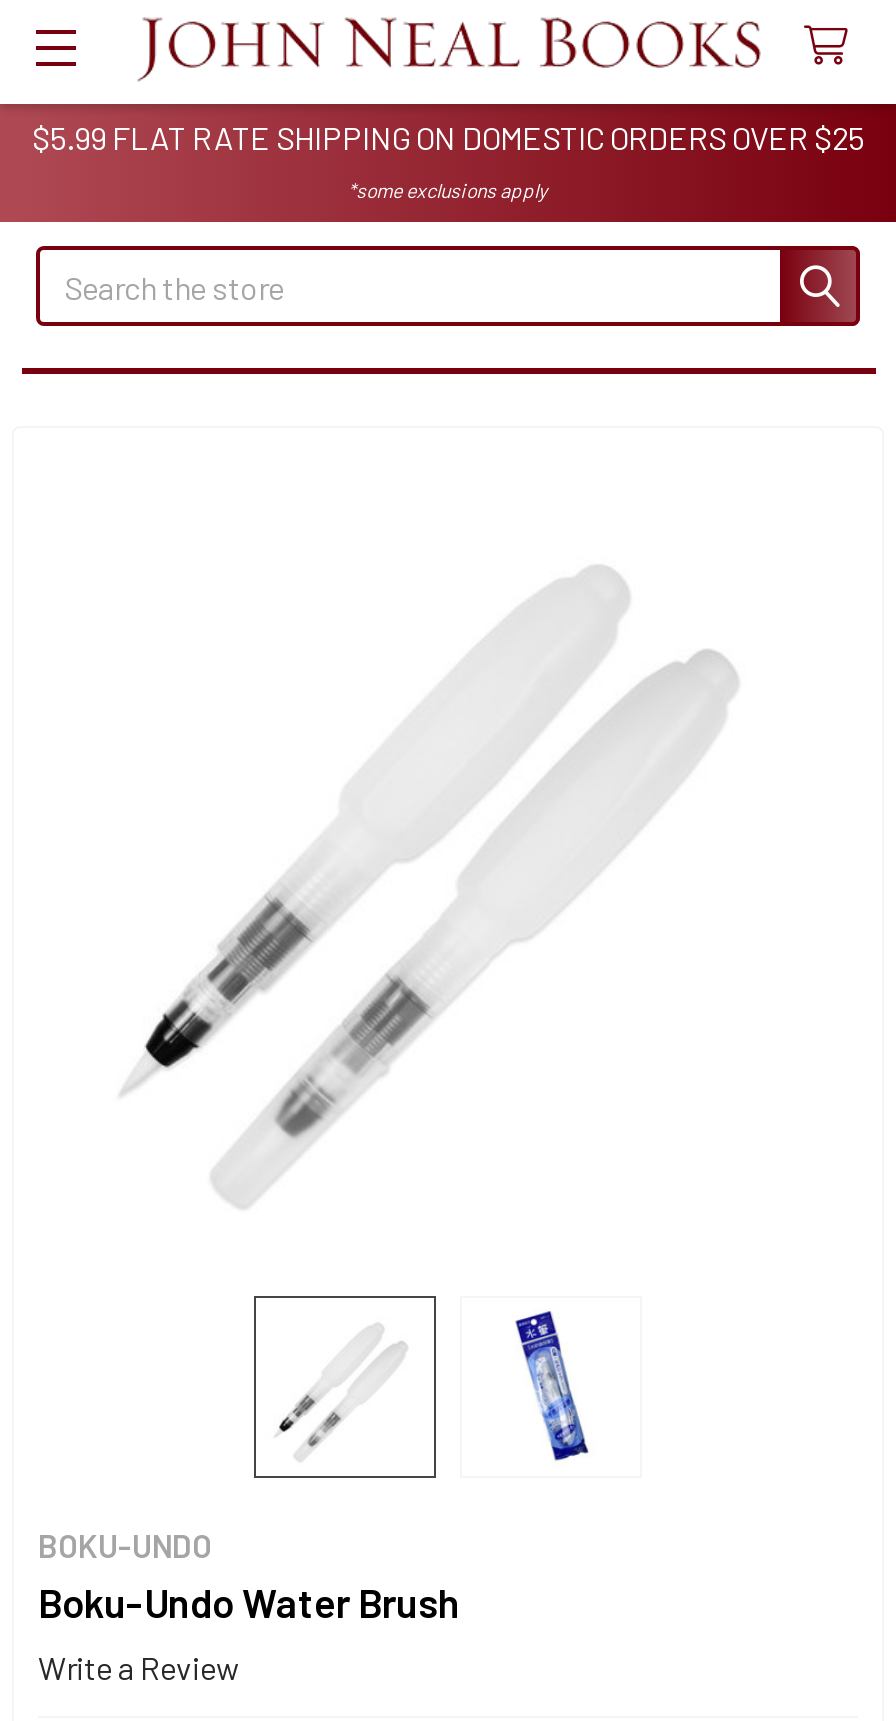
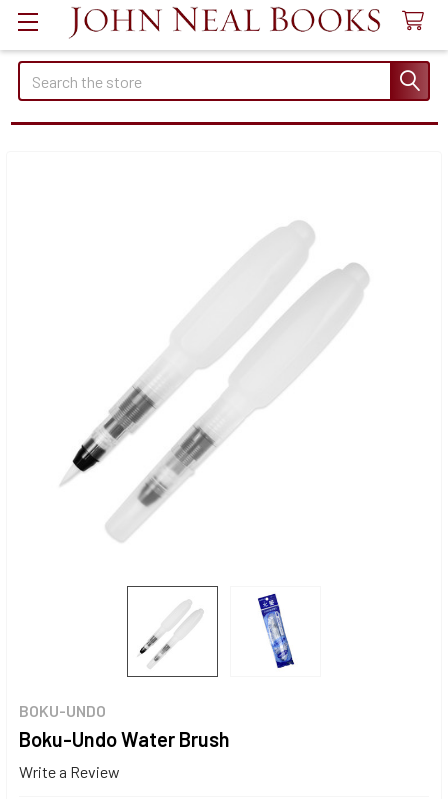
- $5.99 FLAT RATE SHIPPING ON DOMESTIC ORDERS OVER $25
- *some exclusions apply
